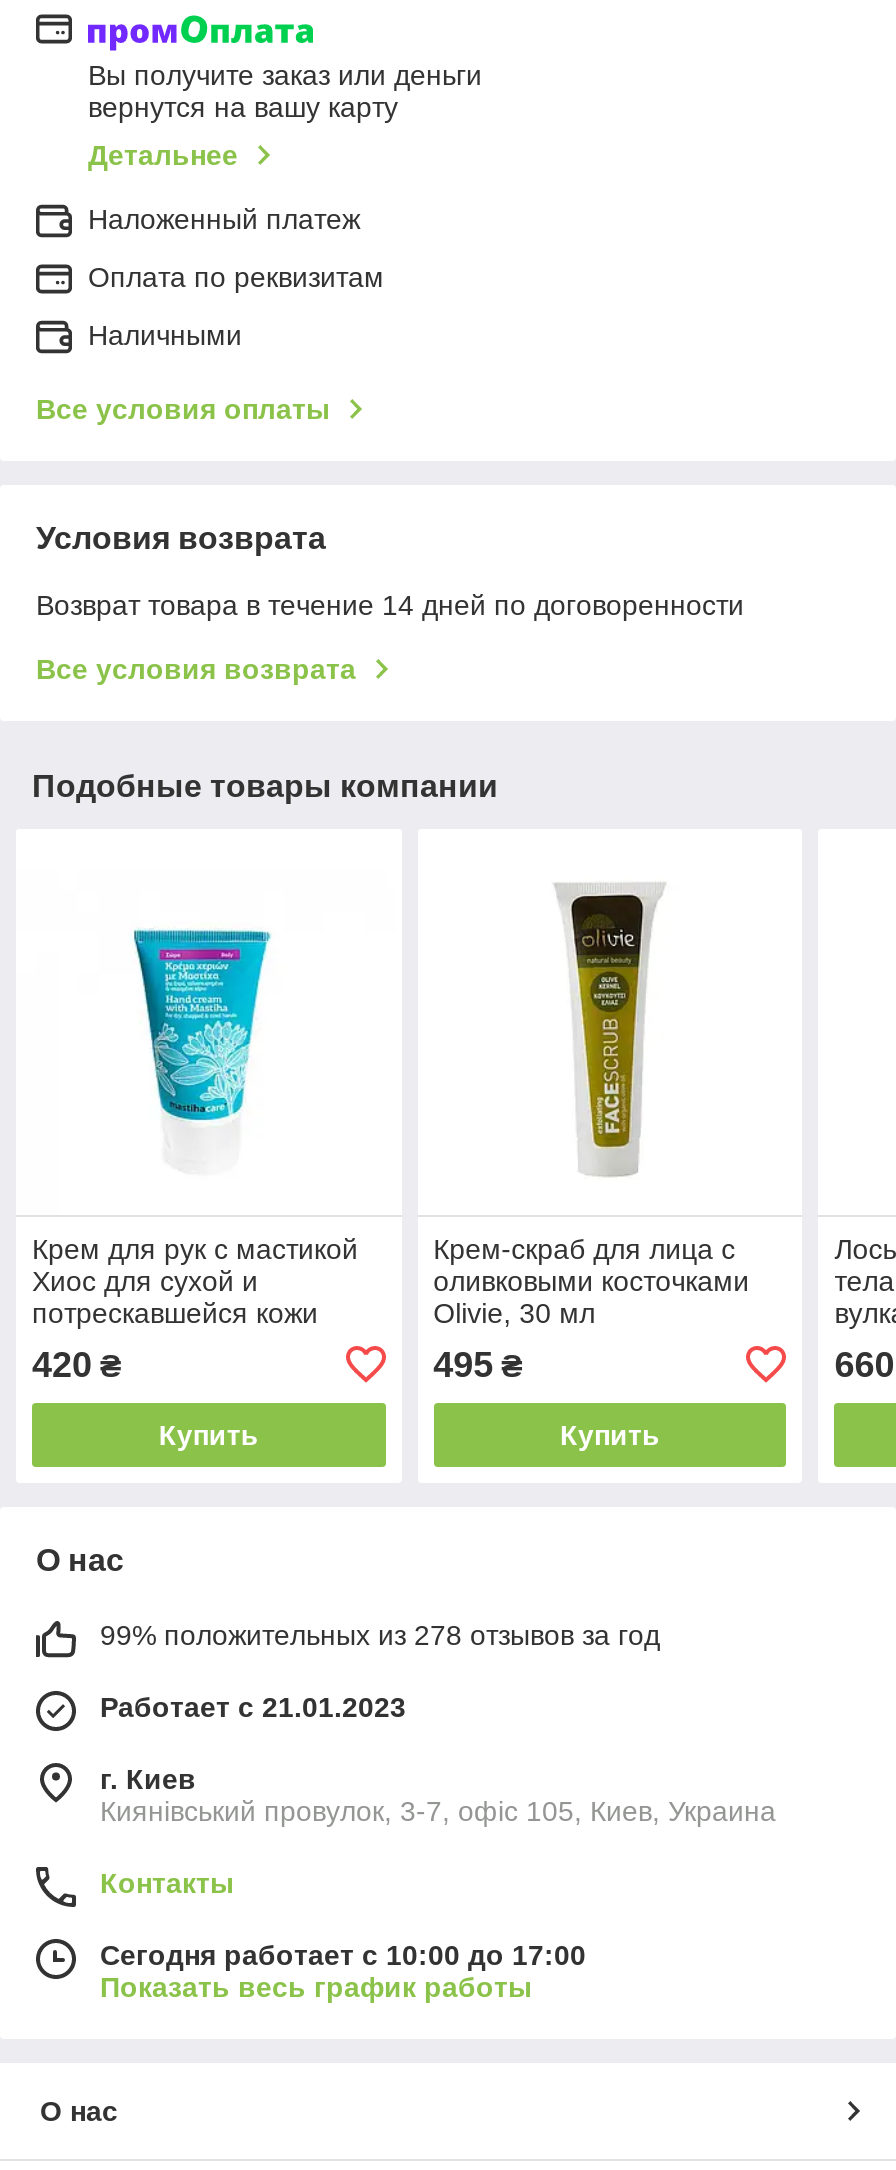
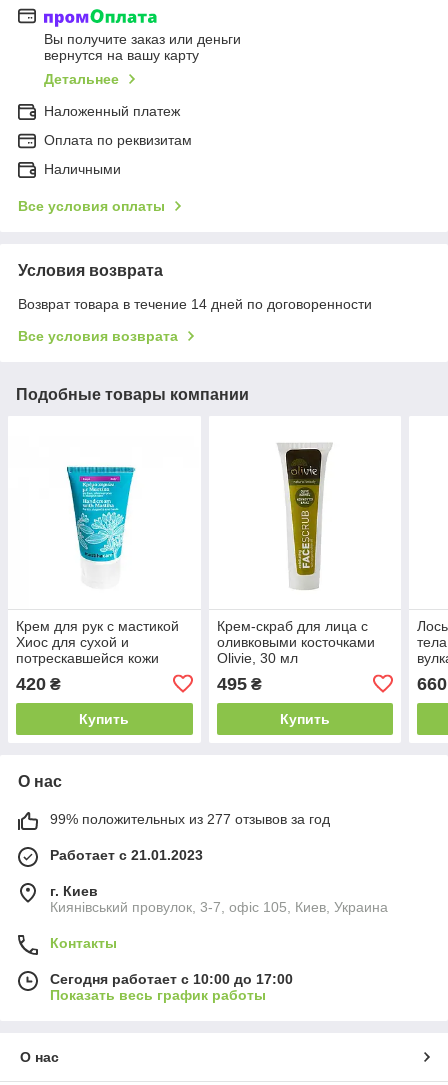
- 99% положительных из 278 отзывов за год
+ 99% положительных из 277 отзывов за год
